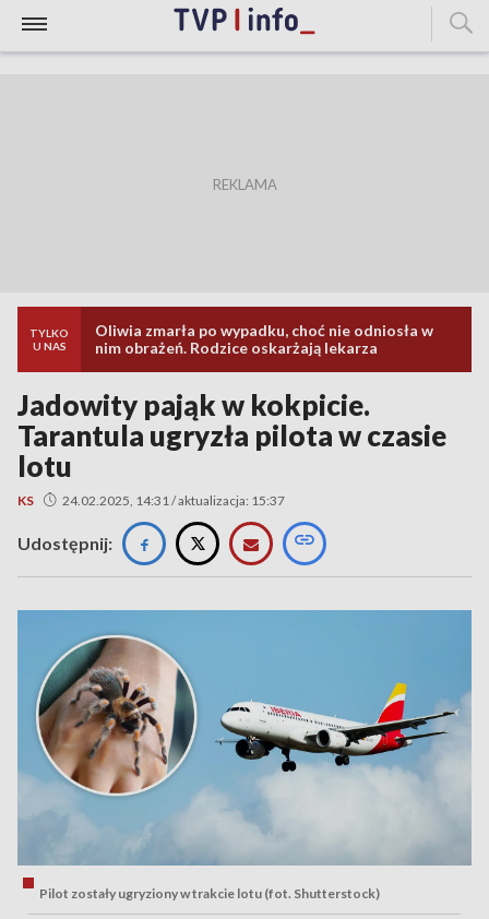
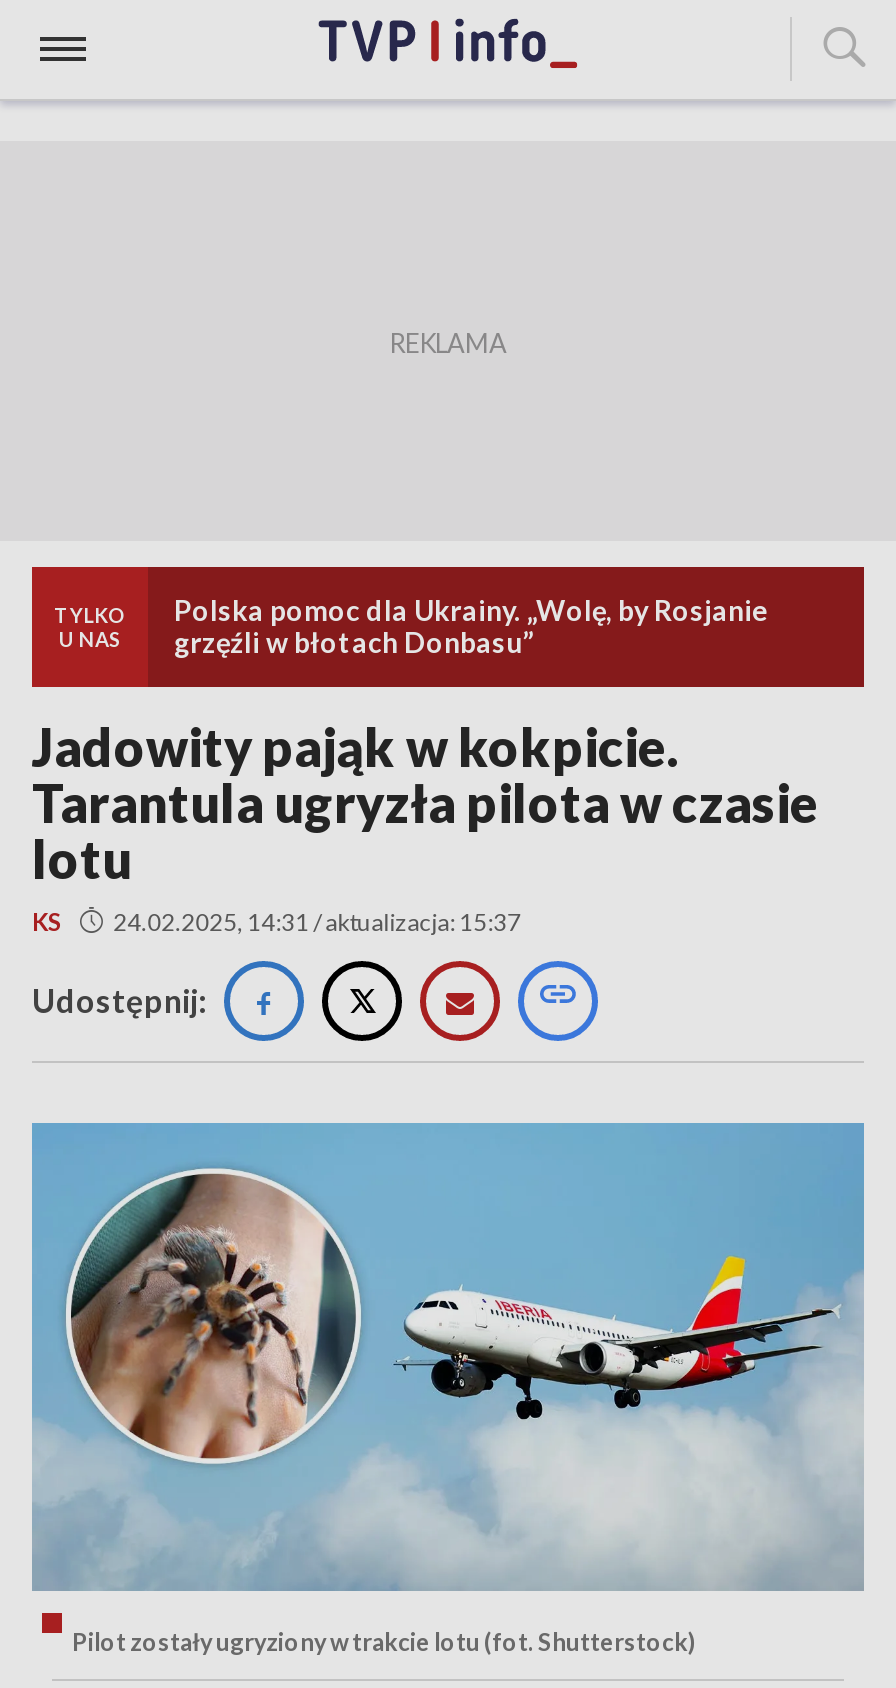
- Oliwia zmarła po wypadku, choć nie odniosła w
- nim obrażeń. Rodzice oskarżają lekarza
+ Polska pomoc dla Ukrainy. „Wolę, by Rosjanie
+ grzęźli w błotach Donbasu”
